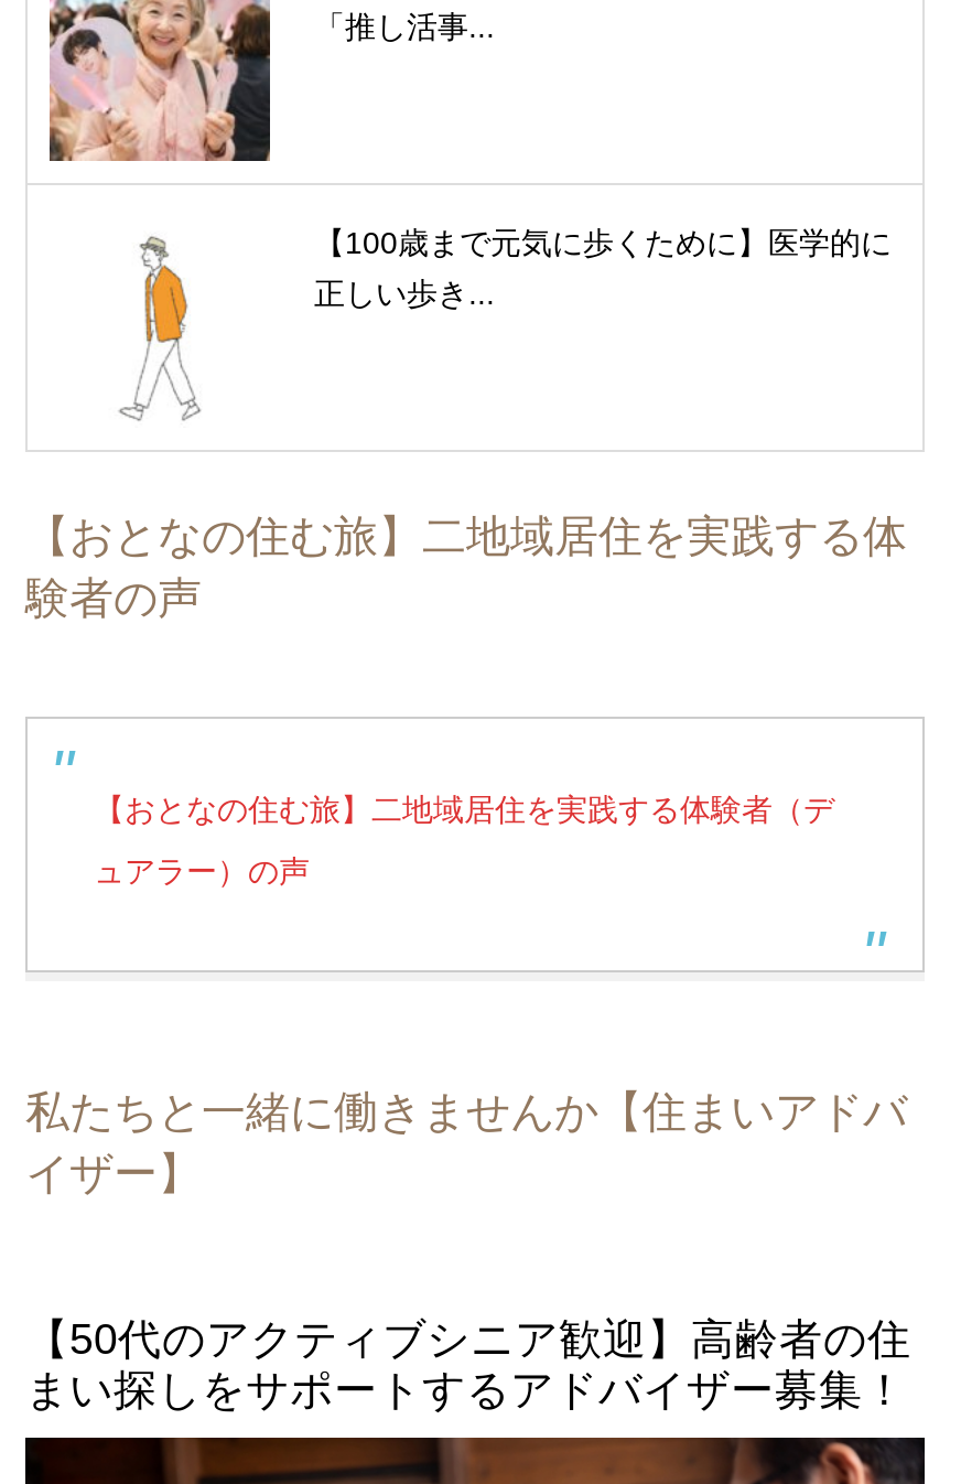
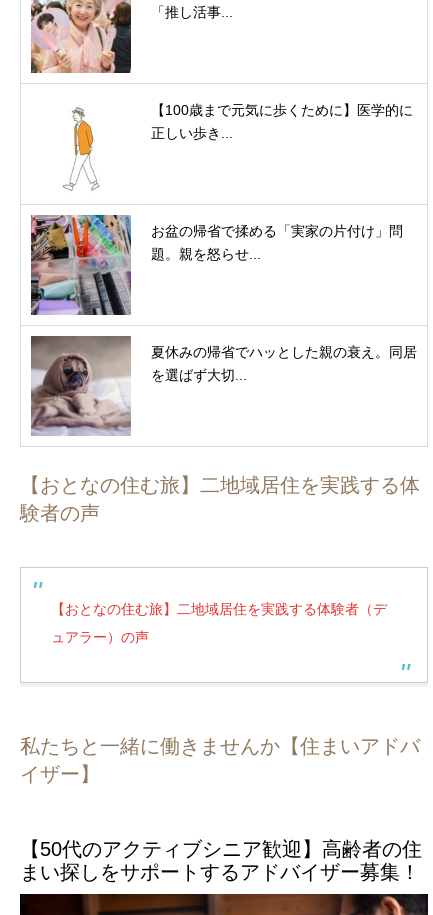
+ [image]
+ お盆の帰省で揉める「実家の片付け」問
+ 題。親を怒らせ...

+ [image]
+ 夏休みの帰省でハッとした親の衰え。同居
+ を選ばず大切...
